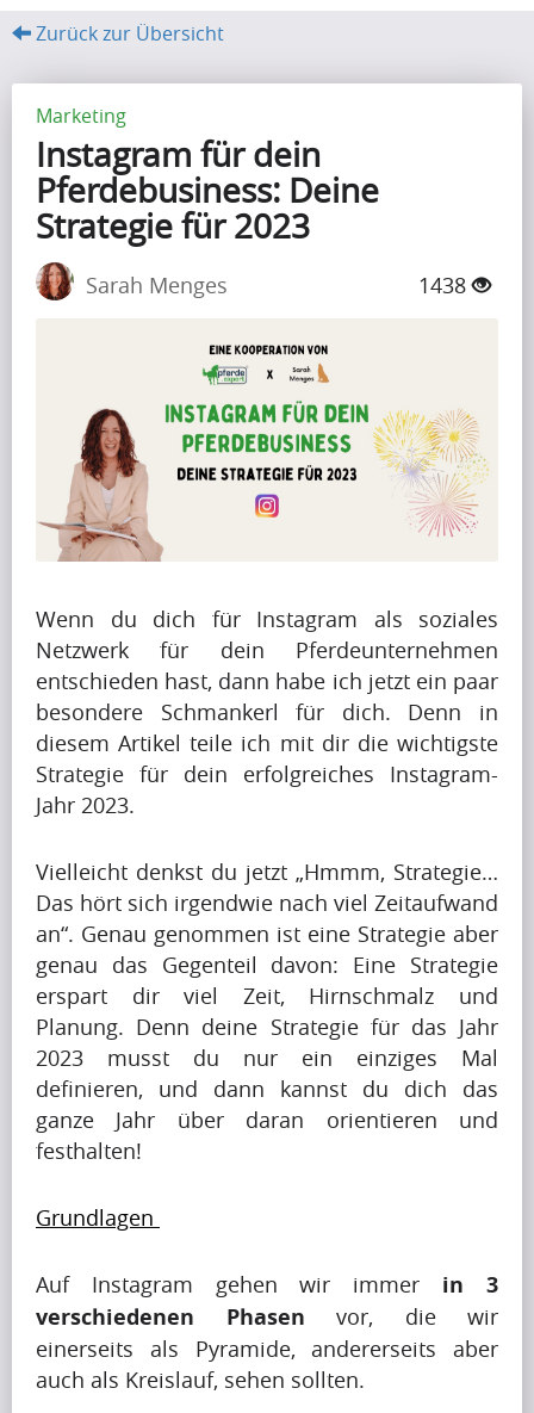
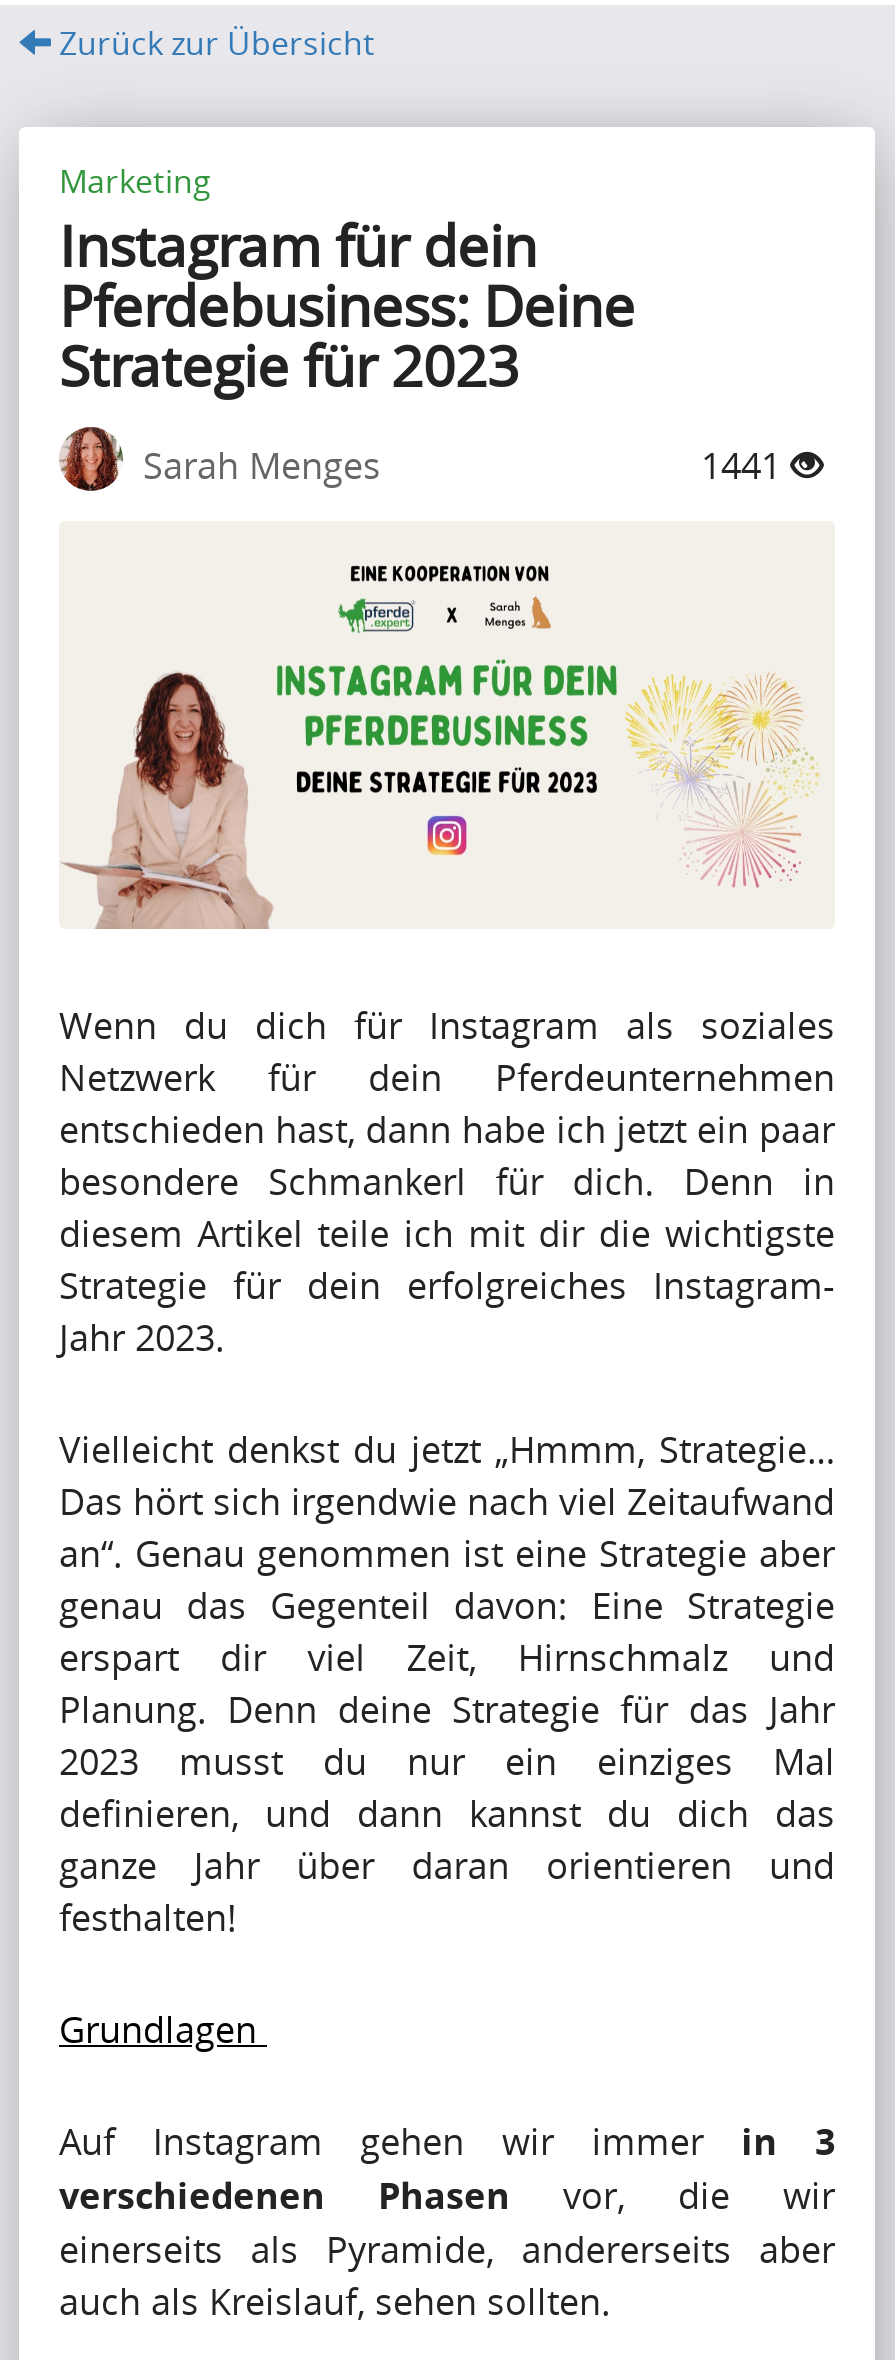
- 1438
+ 1441
